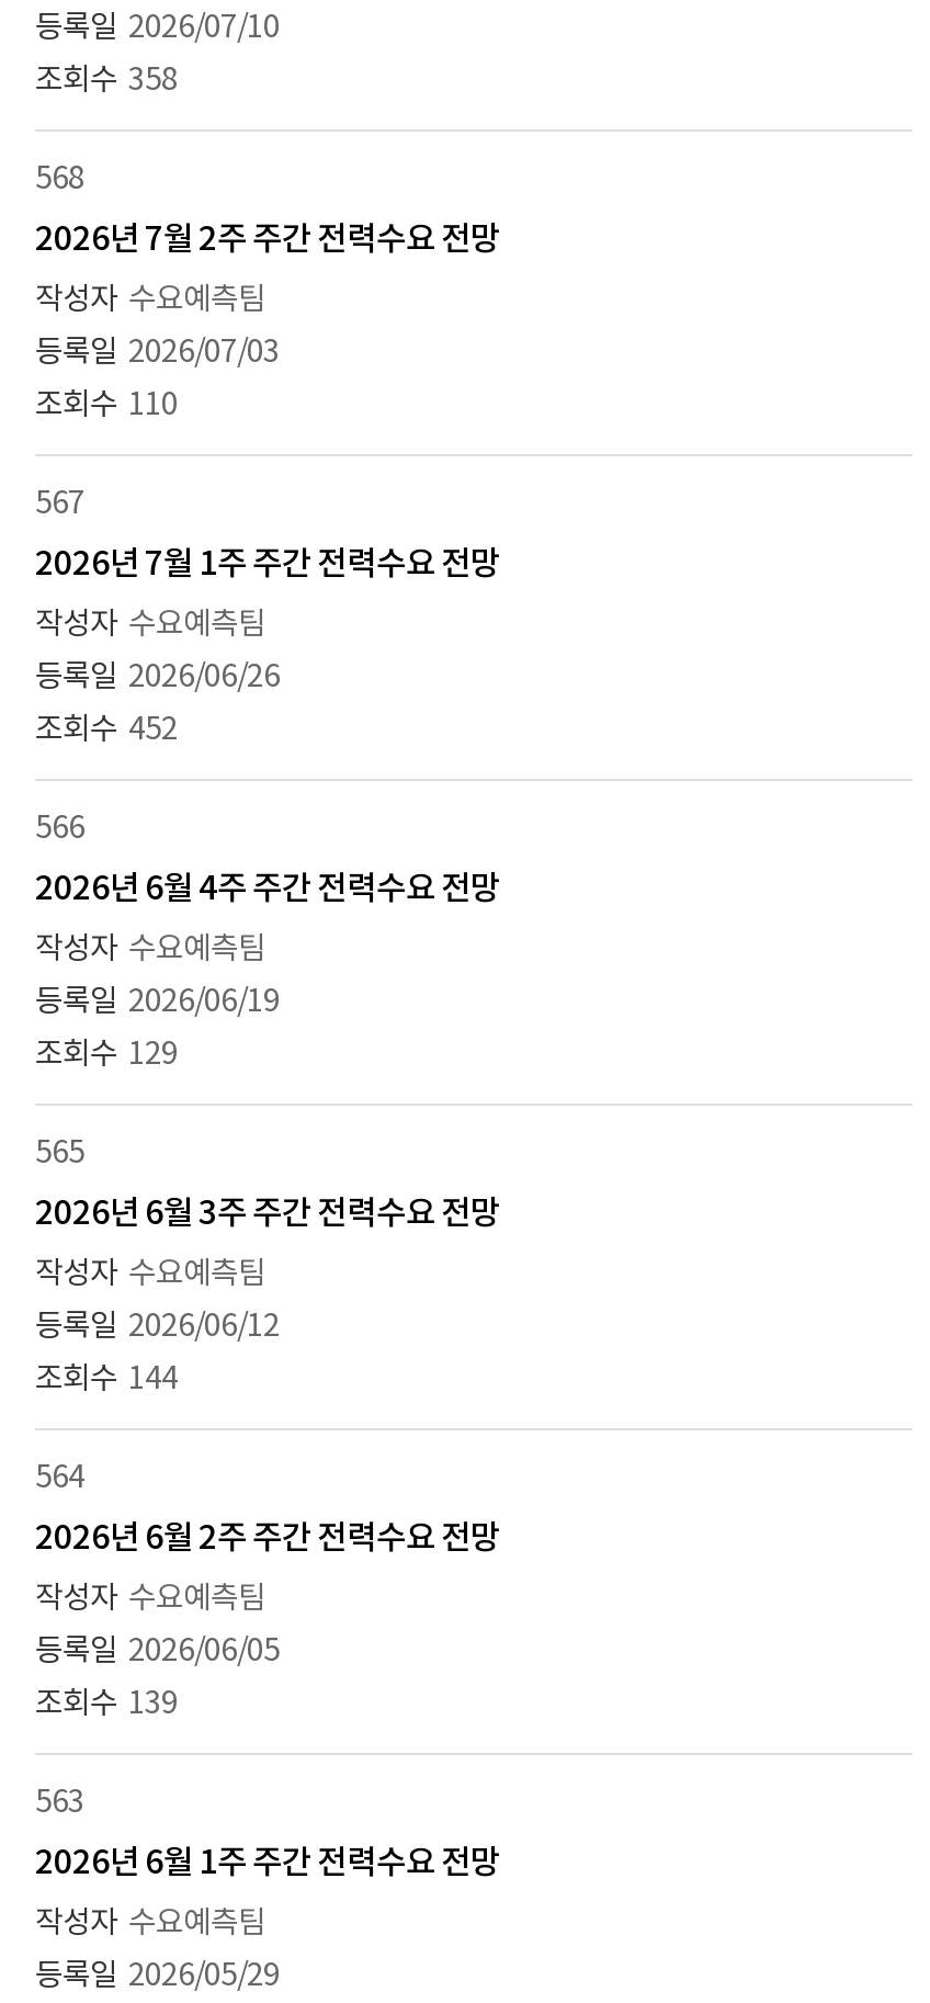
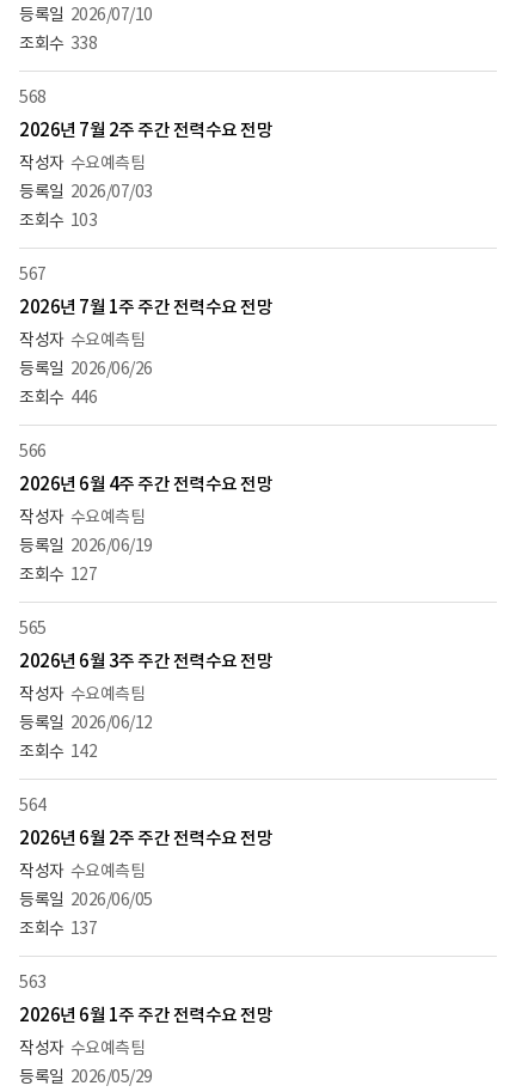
- 358
+ 338

- 110
+ 103

- 452
+ 446

- 129
+ 127

- 144
+ 142

- 139
+ 137
